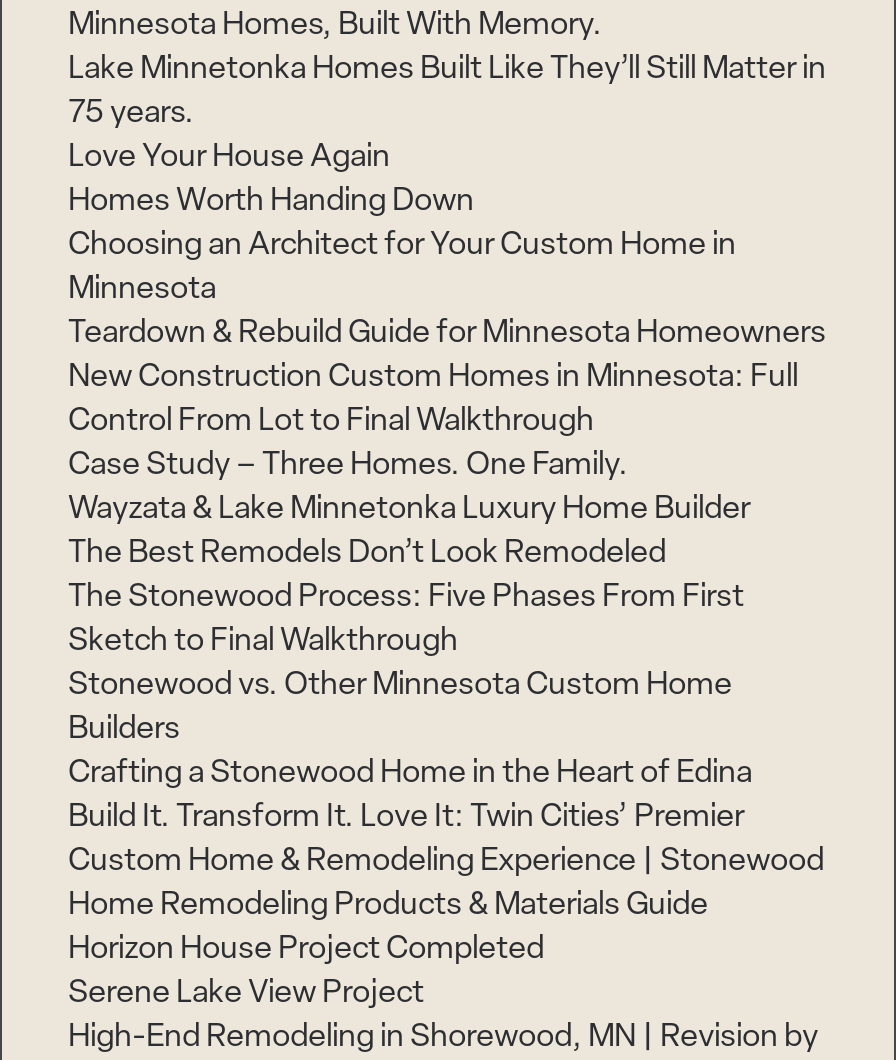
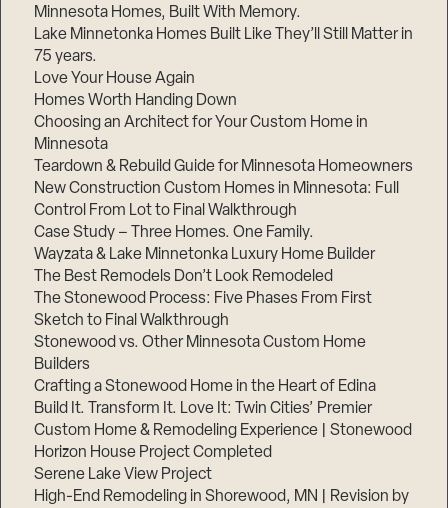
- Home Remodeling Products & Materials Guide
